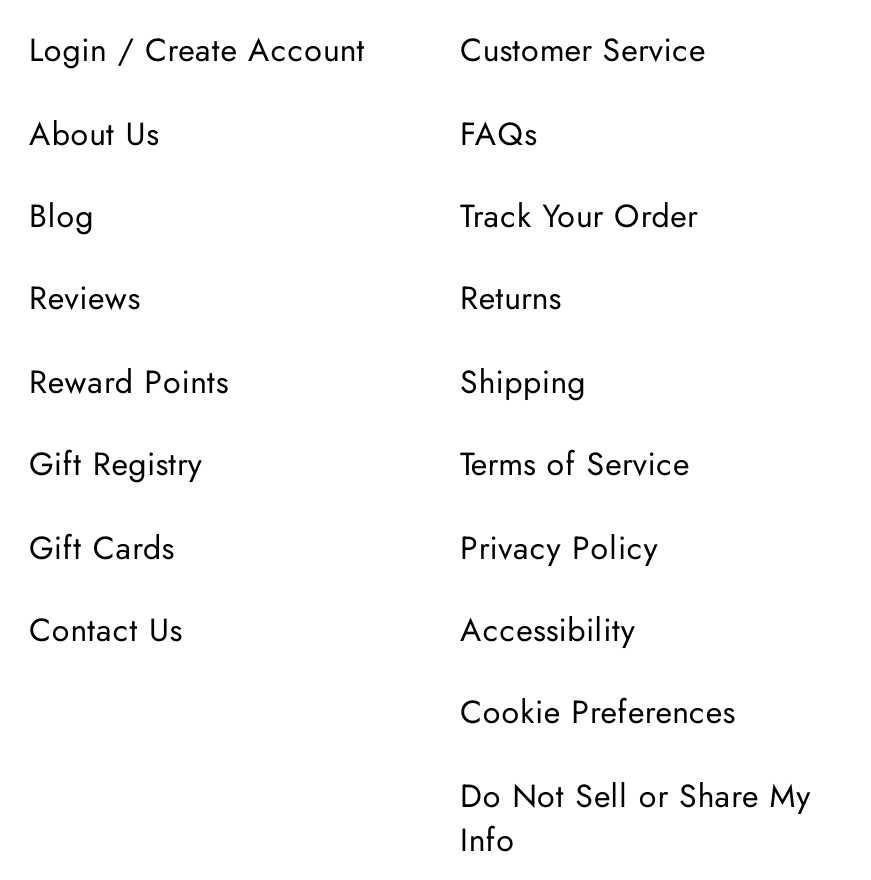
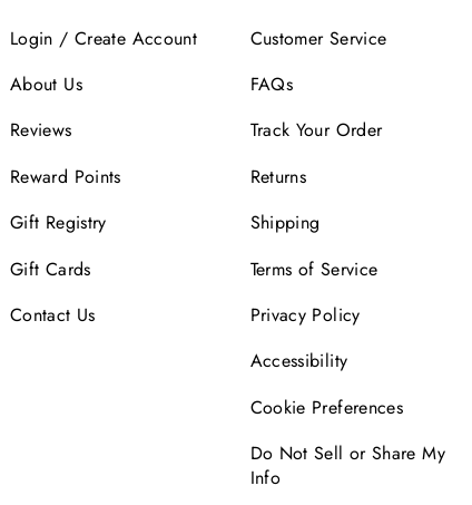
- Blog

moved up: Reviews | Reward Points | Gift Registry | Gift Cards | Contact Us
